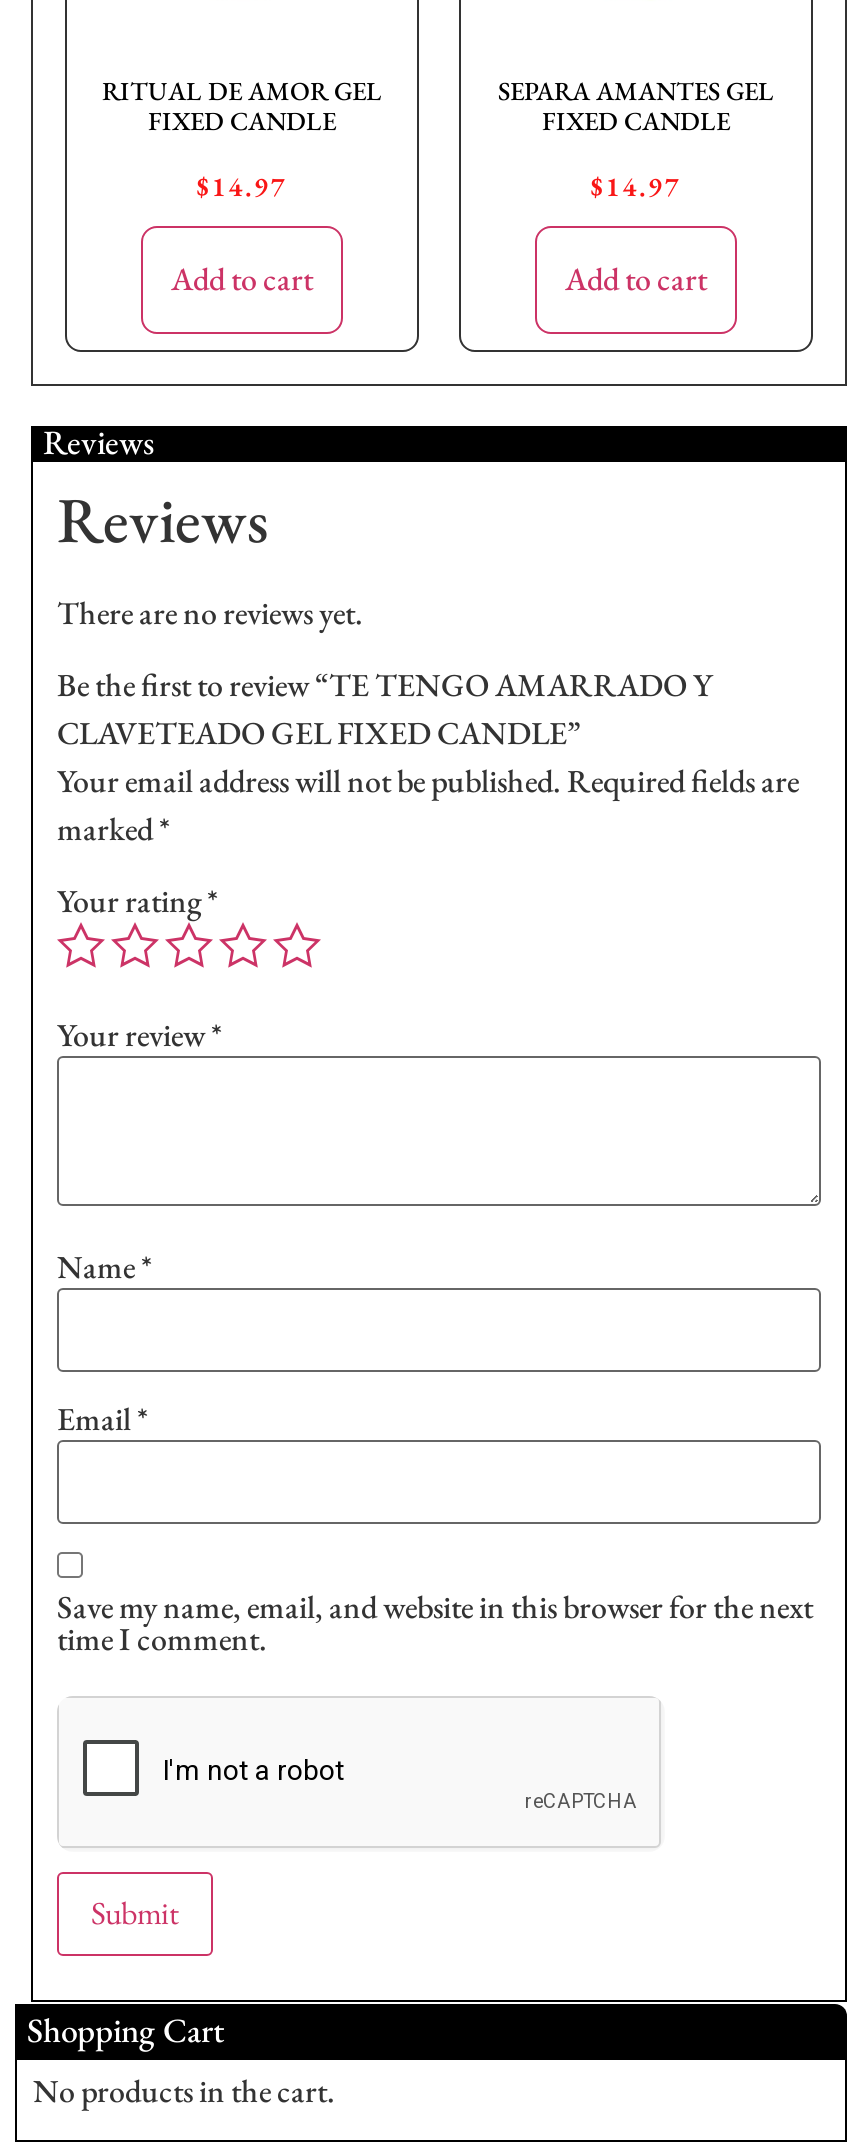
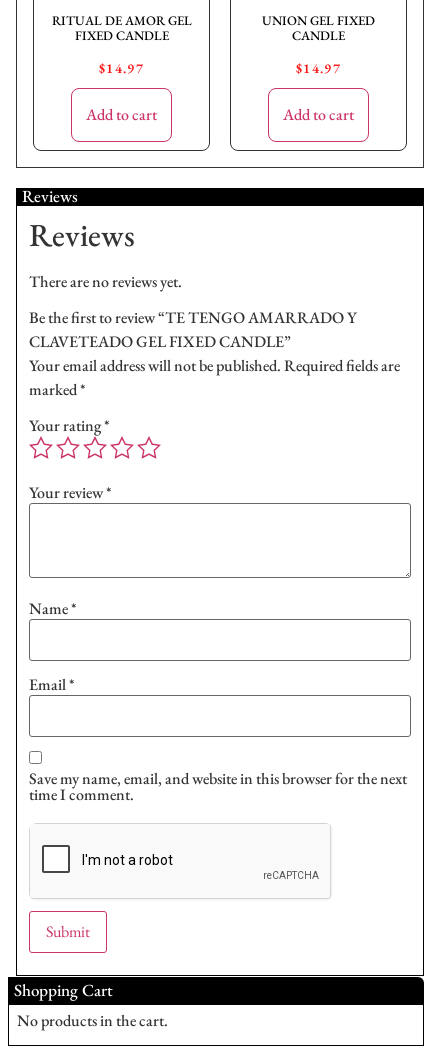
- SEPARA AMANTES GEL
- FIXED CANDLE
+ UNION GEL FIXED
+ CANDLE
